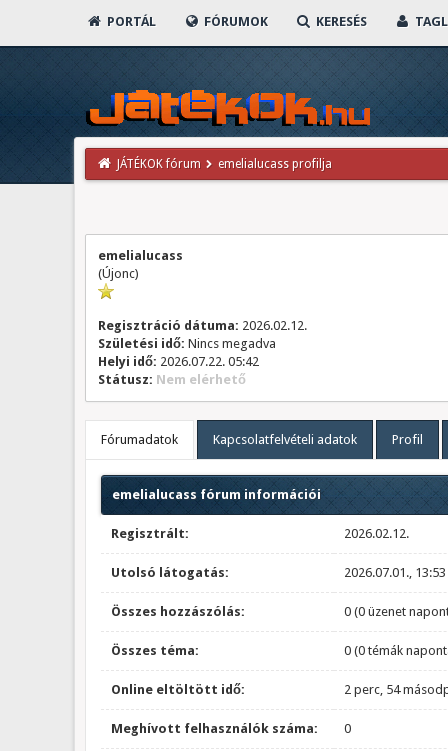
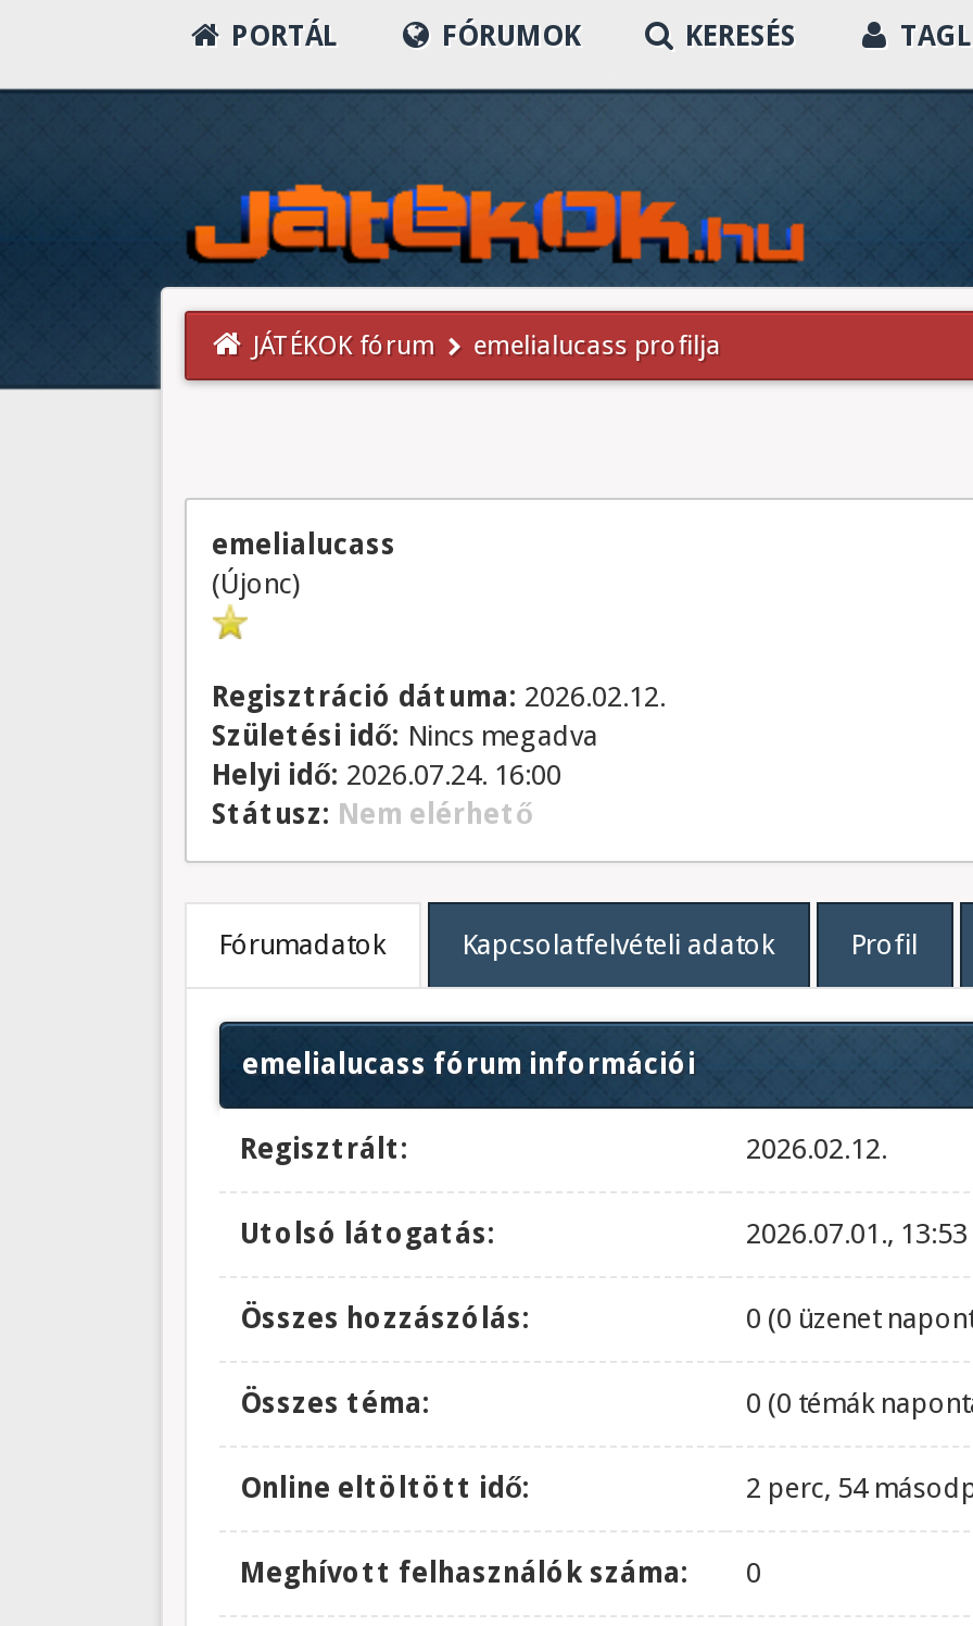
- Helyi idő: 2026.07.22. 05:42
+ Helyi idő: 2026.07.24. 16:00
